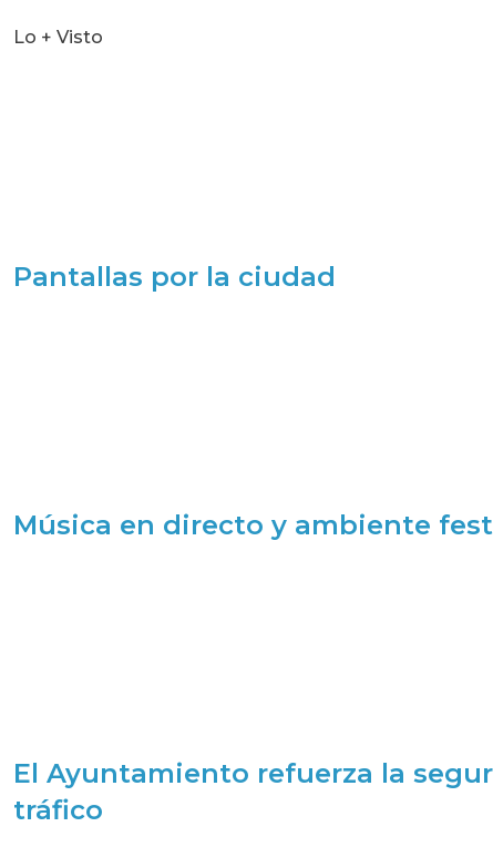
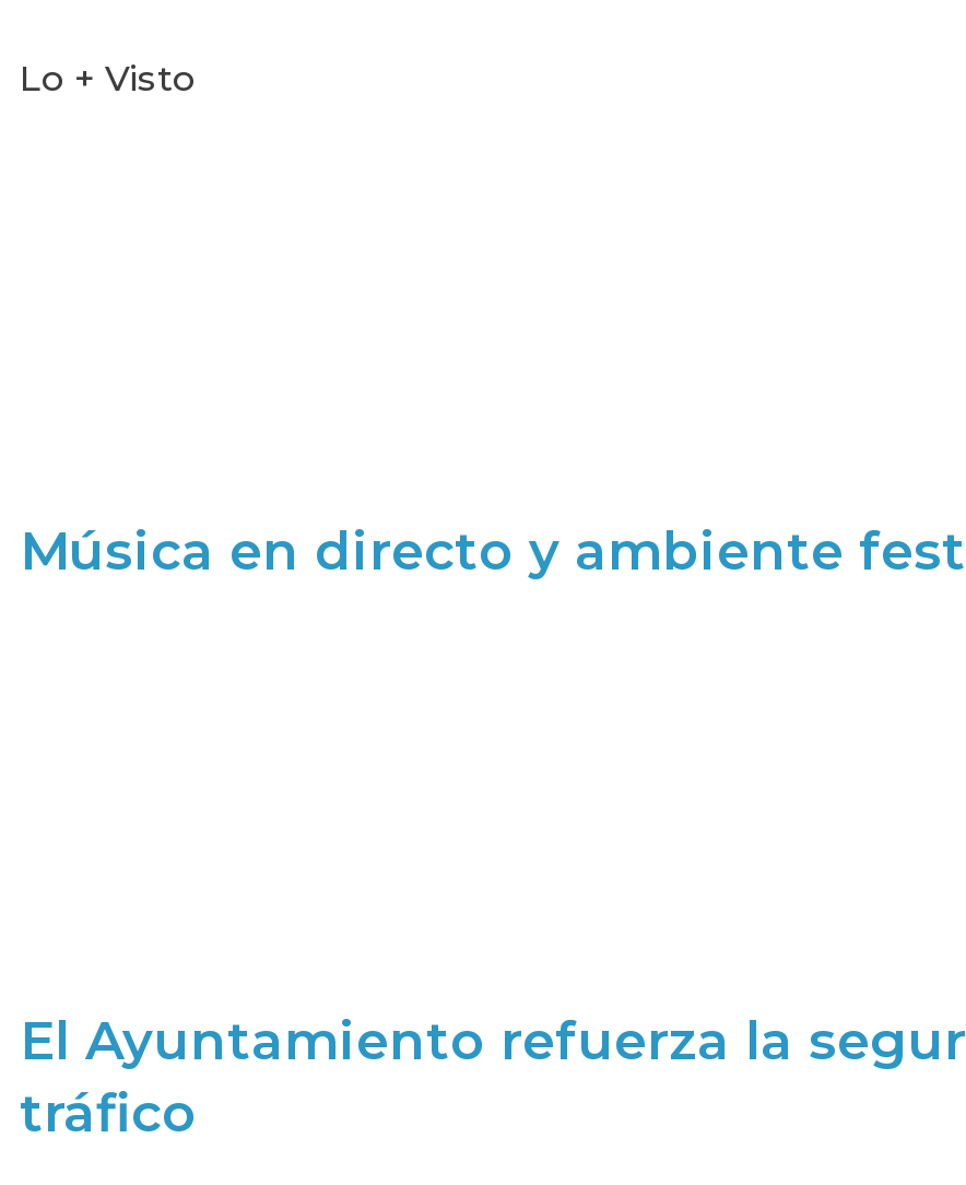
- Pantallas por la ciudad
